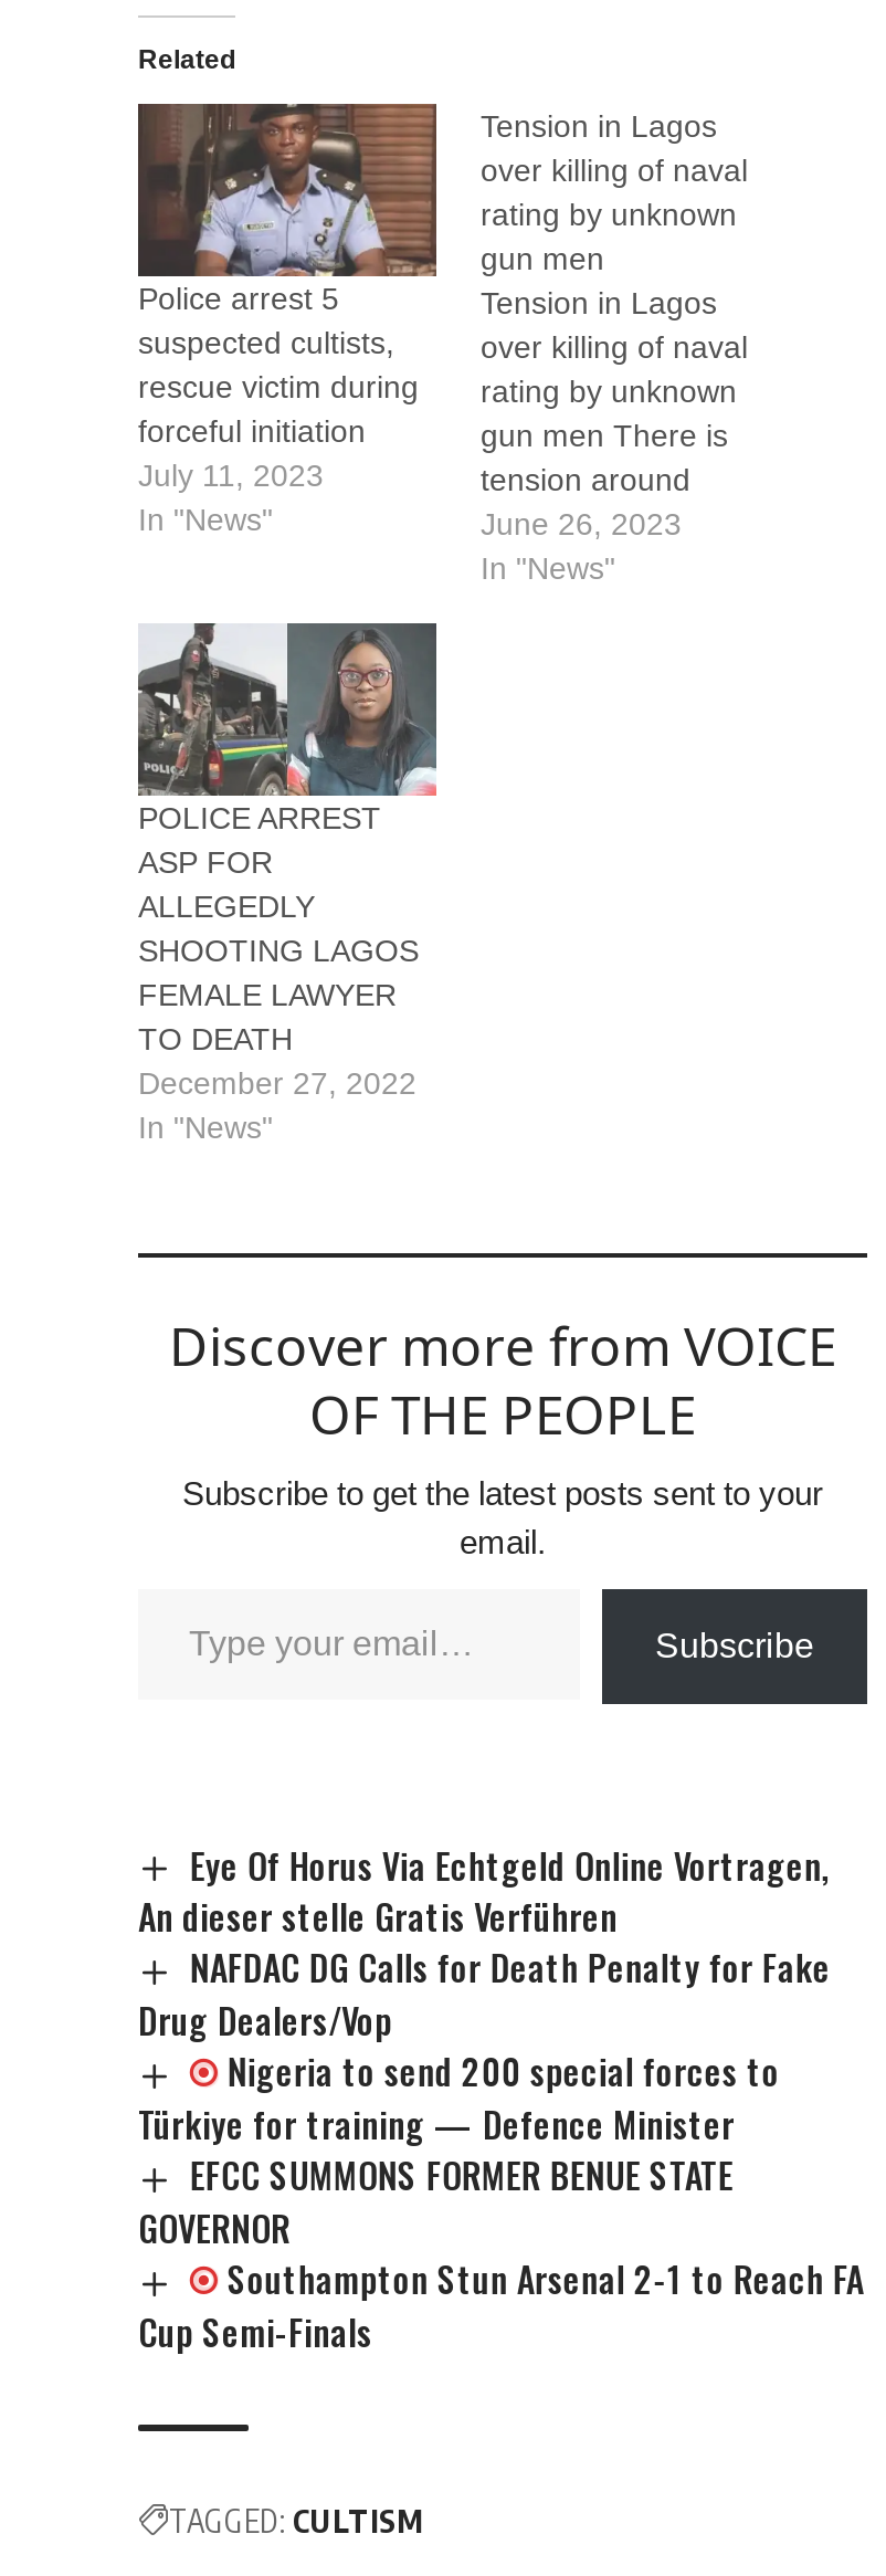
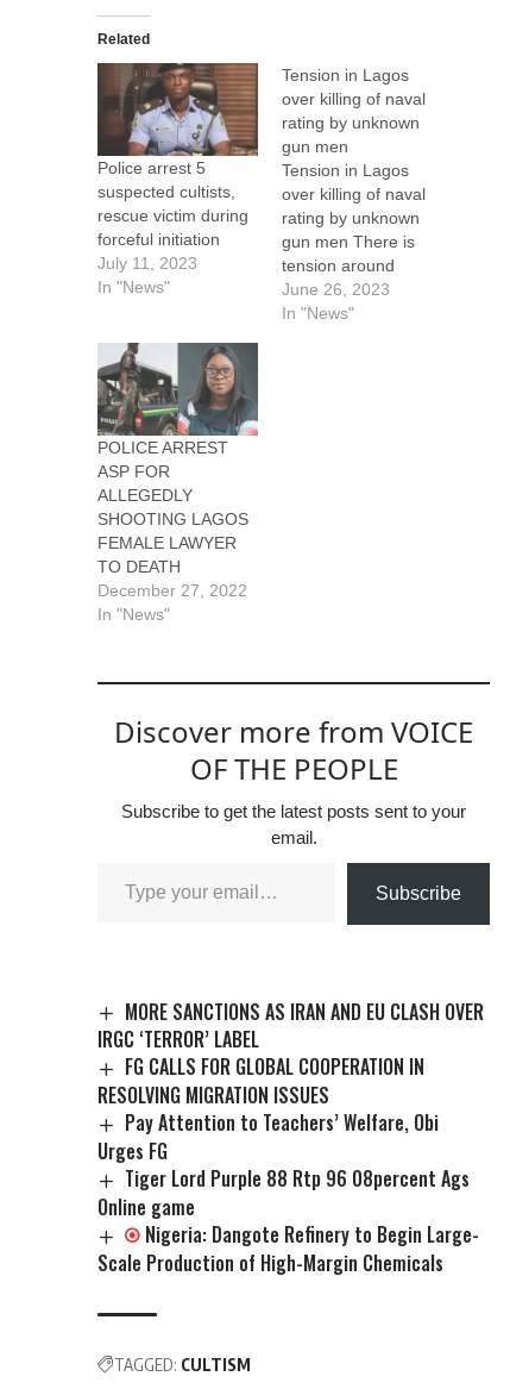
- Eye Of Horus Via Echtgeld Online Vortragen,
- An dieser stelle Gratis Verführen
- NAFDAC DG Calls for Death Penalty for Fake
- Drug Dealers/Vop
- Nigeria to send 200 special forces to
- Türkiye for training — Defence Minister
- EFCC SUMMONS FORMER BENUE STATE
- GOVERNOR
- Southampton Stun Arsenal 2-1 to Reach FA
- Cup Semi-Finals
+ MORE SANCTIONS AS IRAN AND EU CLASH OVER
+ IRGC ‘TERROR’ LABEL
+ FG CALLS FOR GLOBAL COOPERATION IN
+ RESOLVING MIGRATION ISSUES
+ Pay Attention to Teachers’ Welfare, Obi
+ Urges FG
+ Tiger Lord Purple 88 Rtp 96 08percent Ags
+ Online game
+ Nigeria: Dangote Refinery to Begin Large-
+ Scale Production of High-Margin Chemicals
